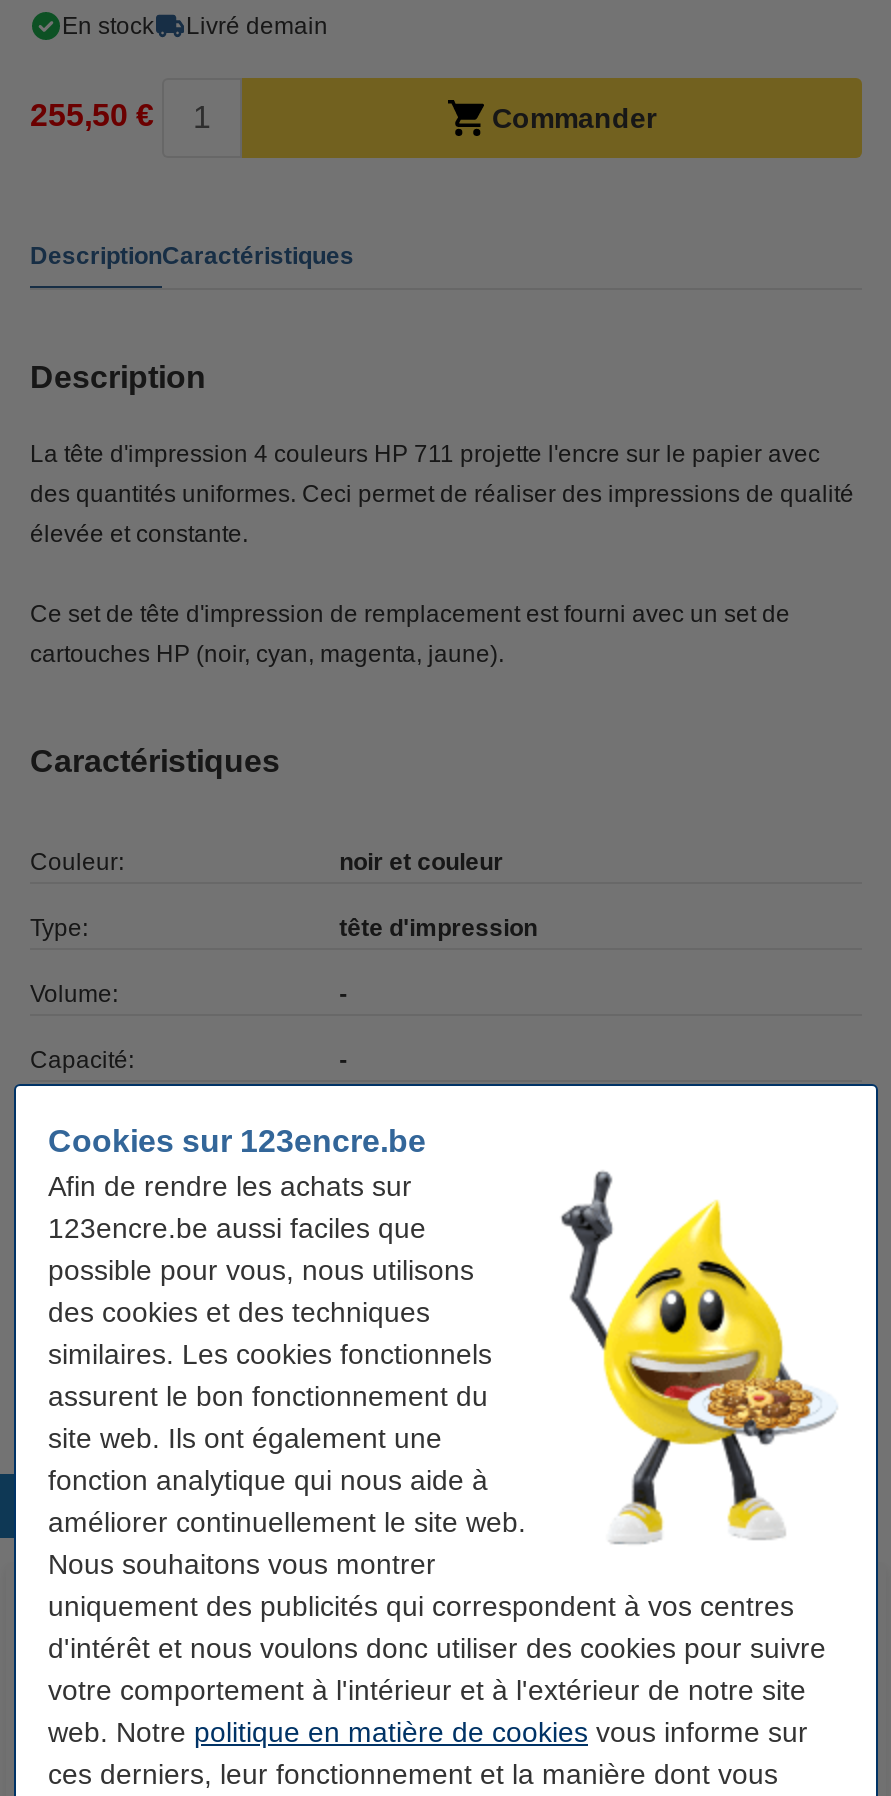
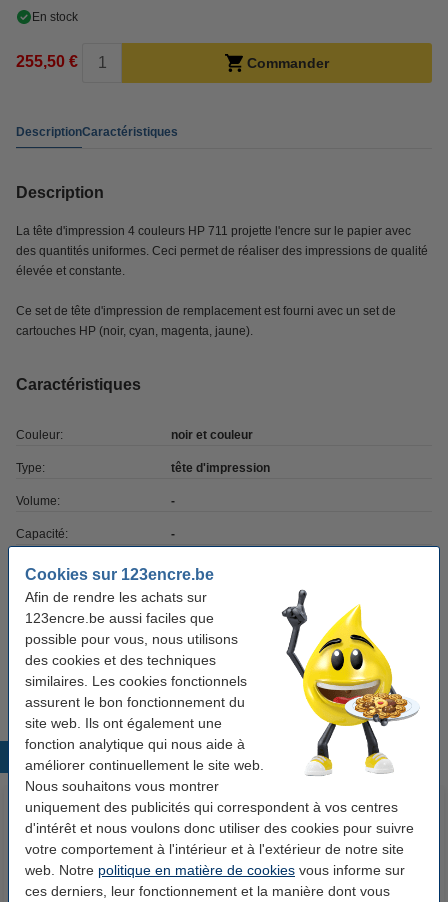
- Livré demain
